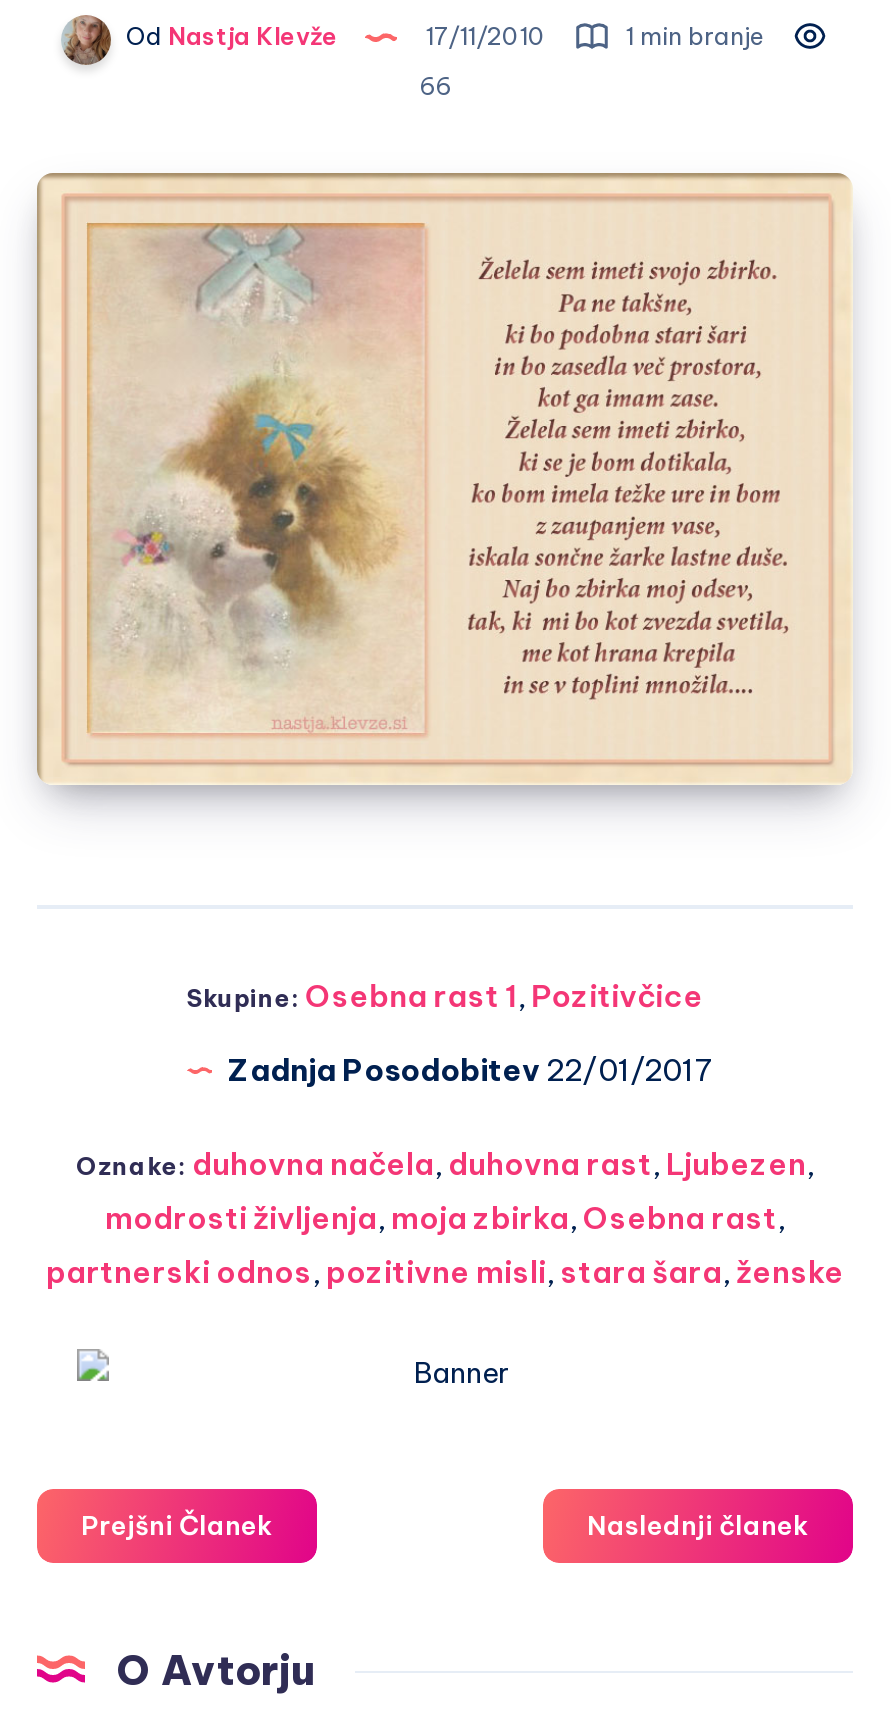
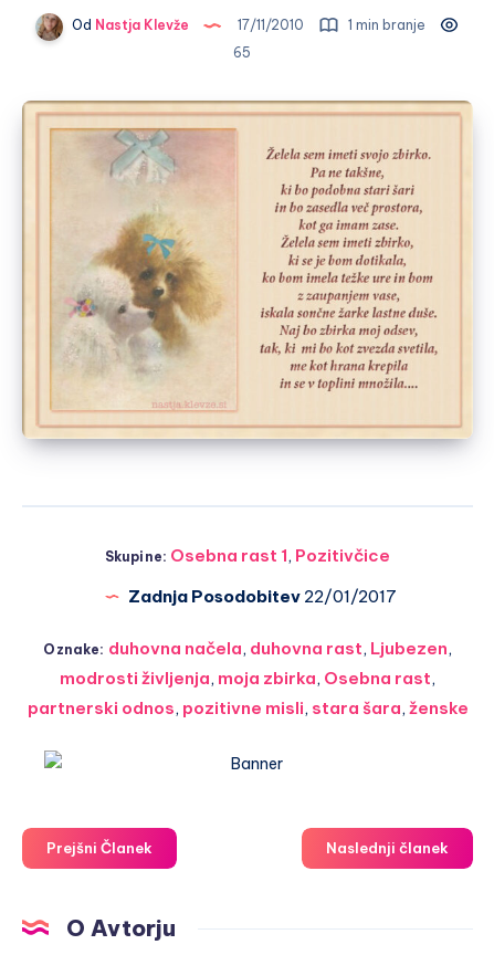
- 66
+ 65
